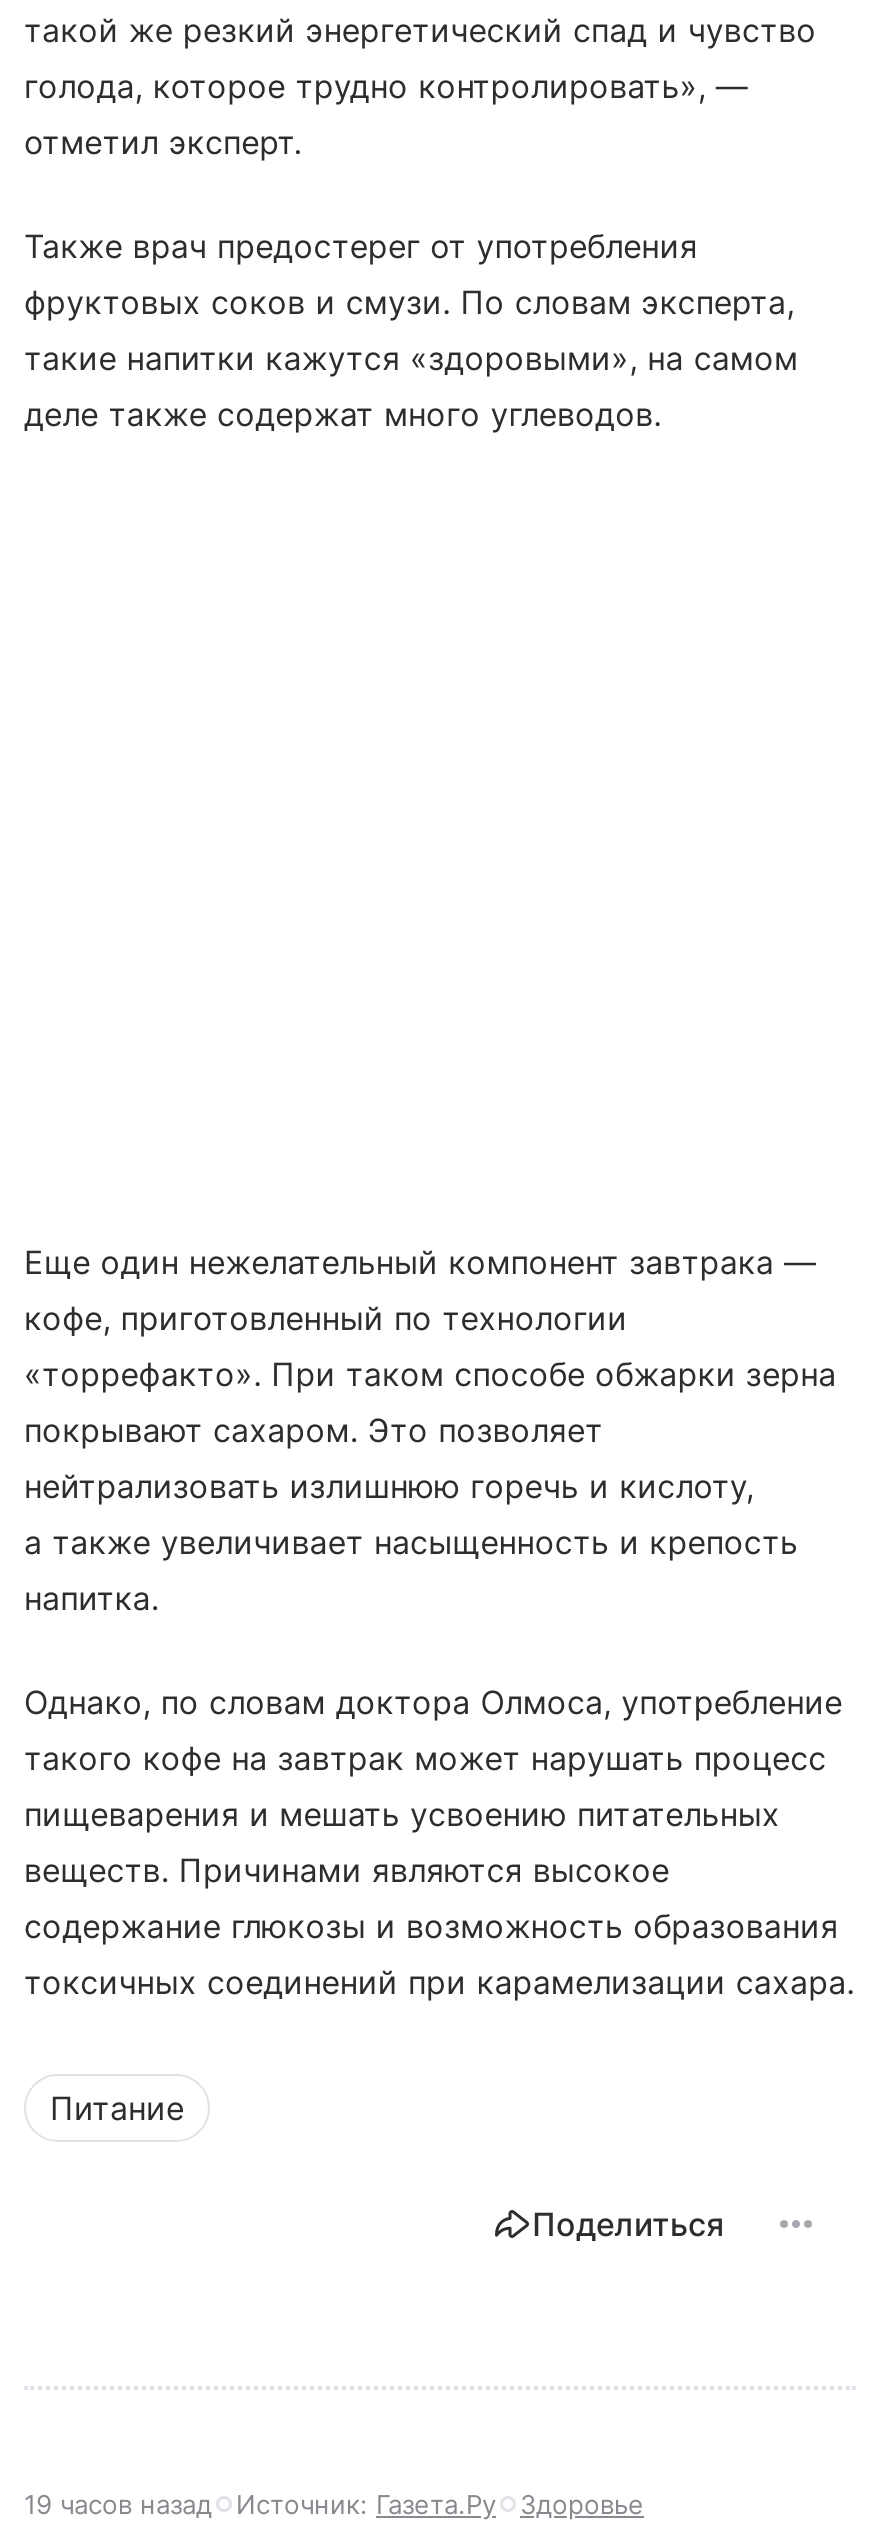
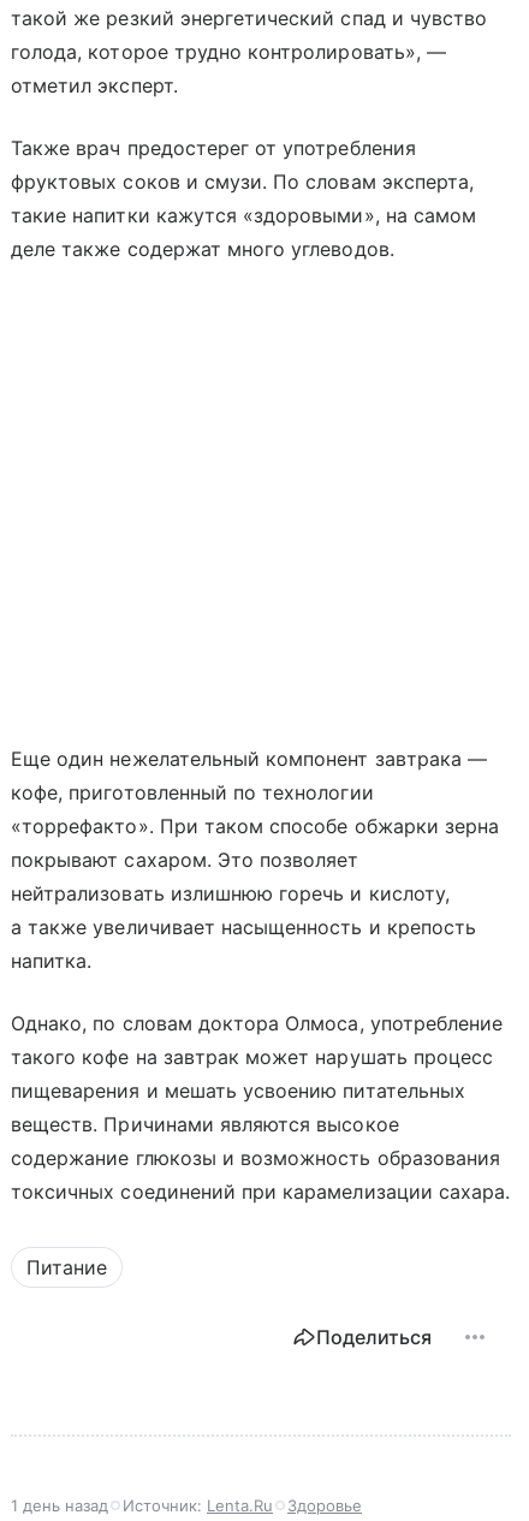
- 19 часов назад
+ 1 день назад

- Источник: Газета.Ру
+ Источник: Lenta.Ru
